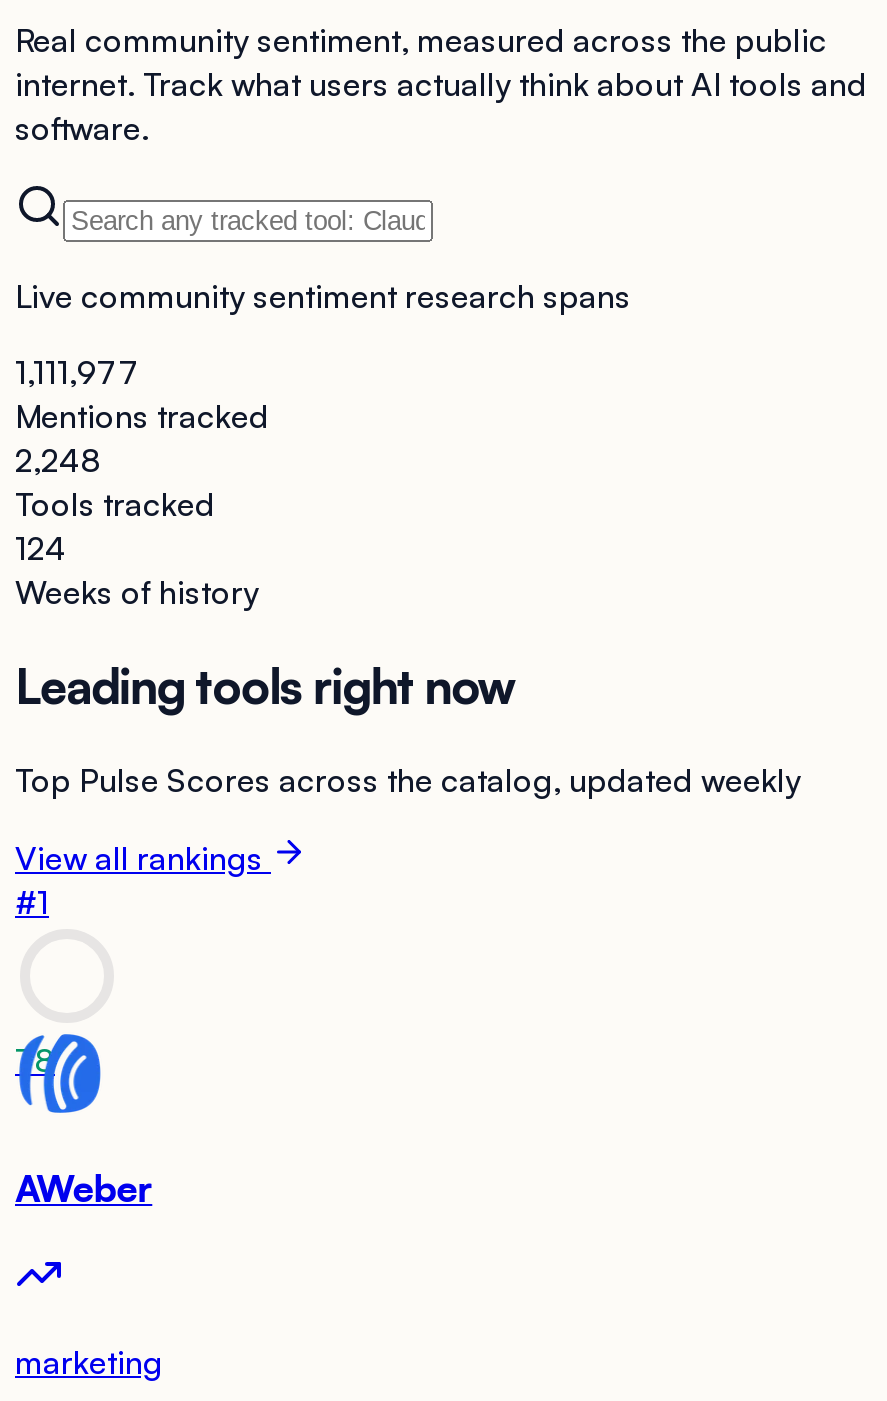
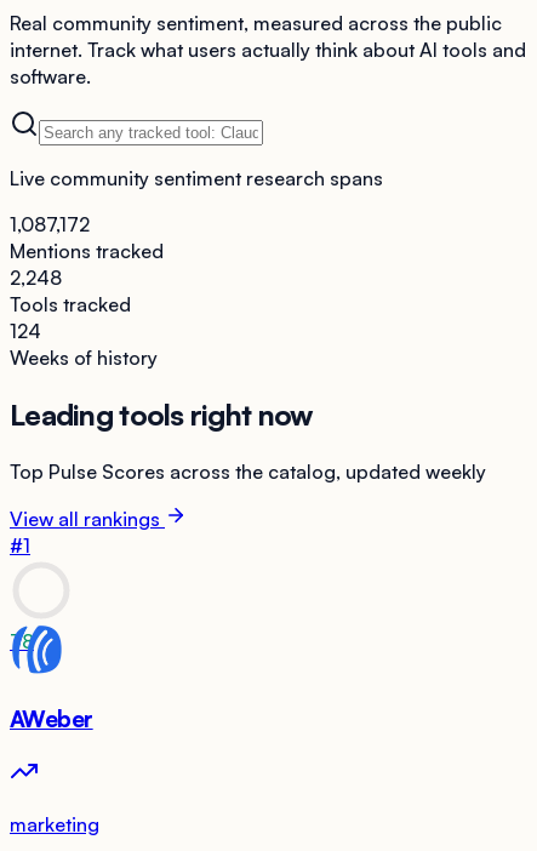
- 1,111,977
+ 1,087,172
